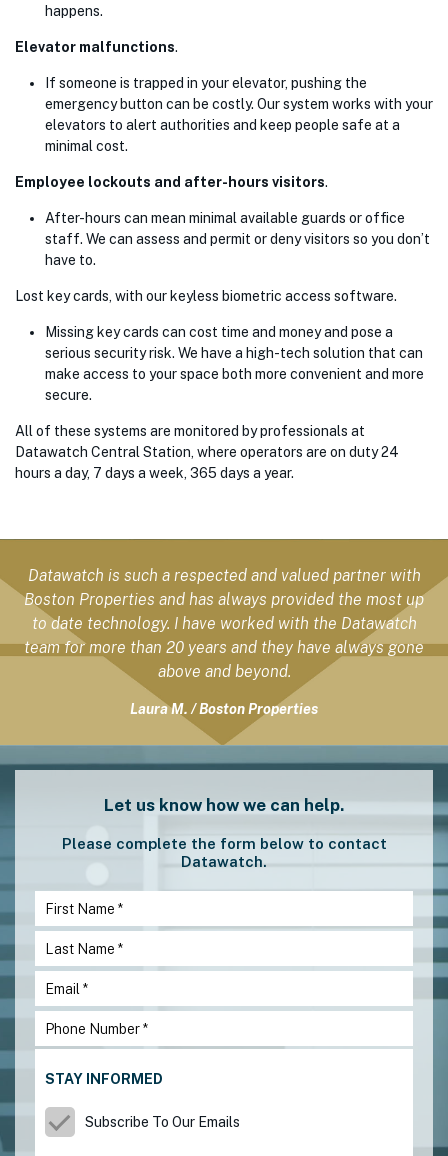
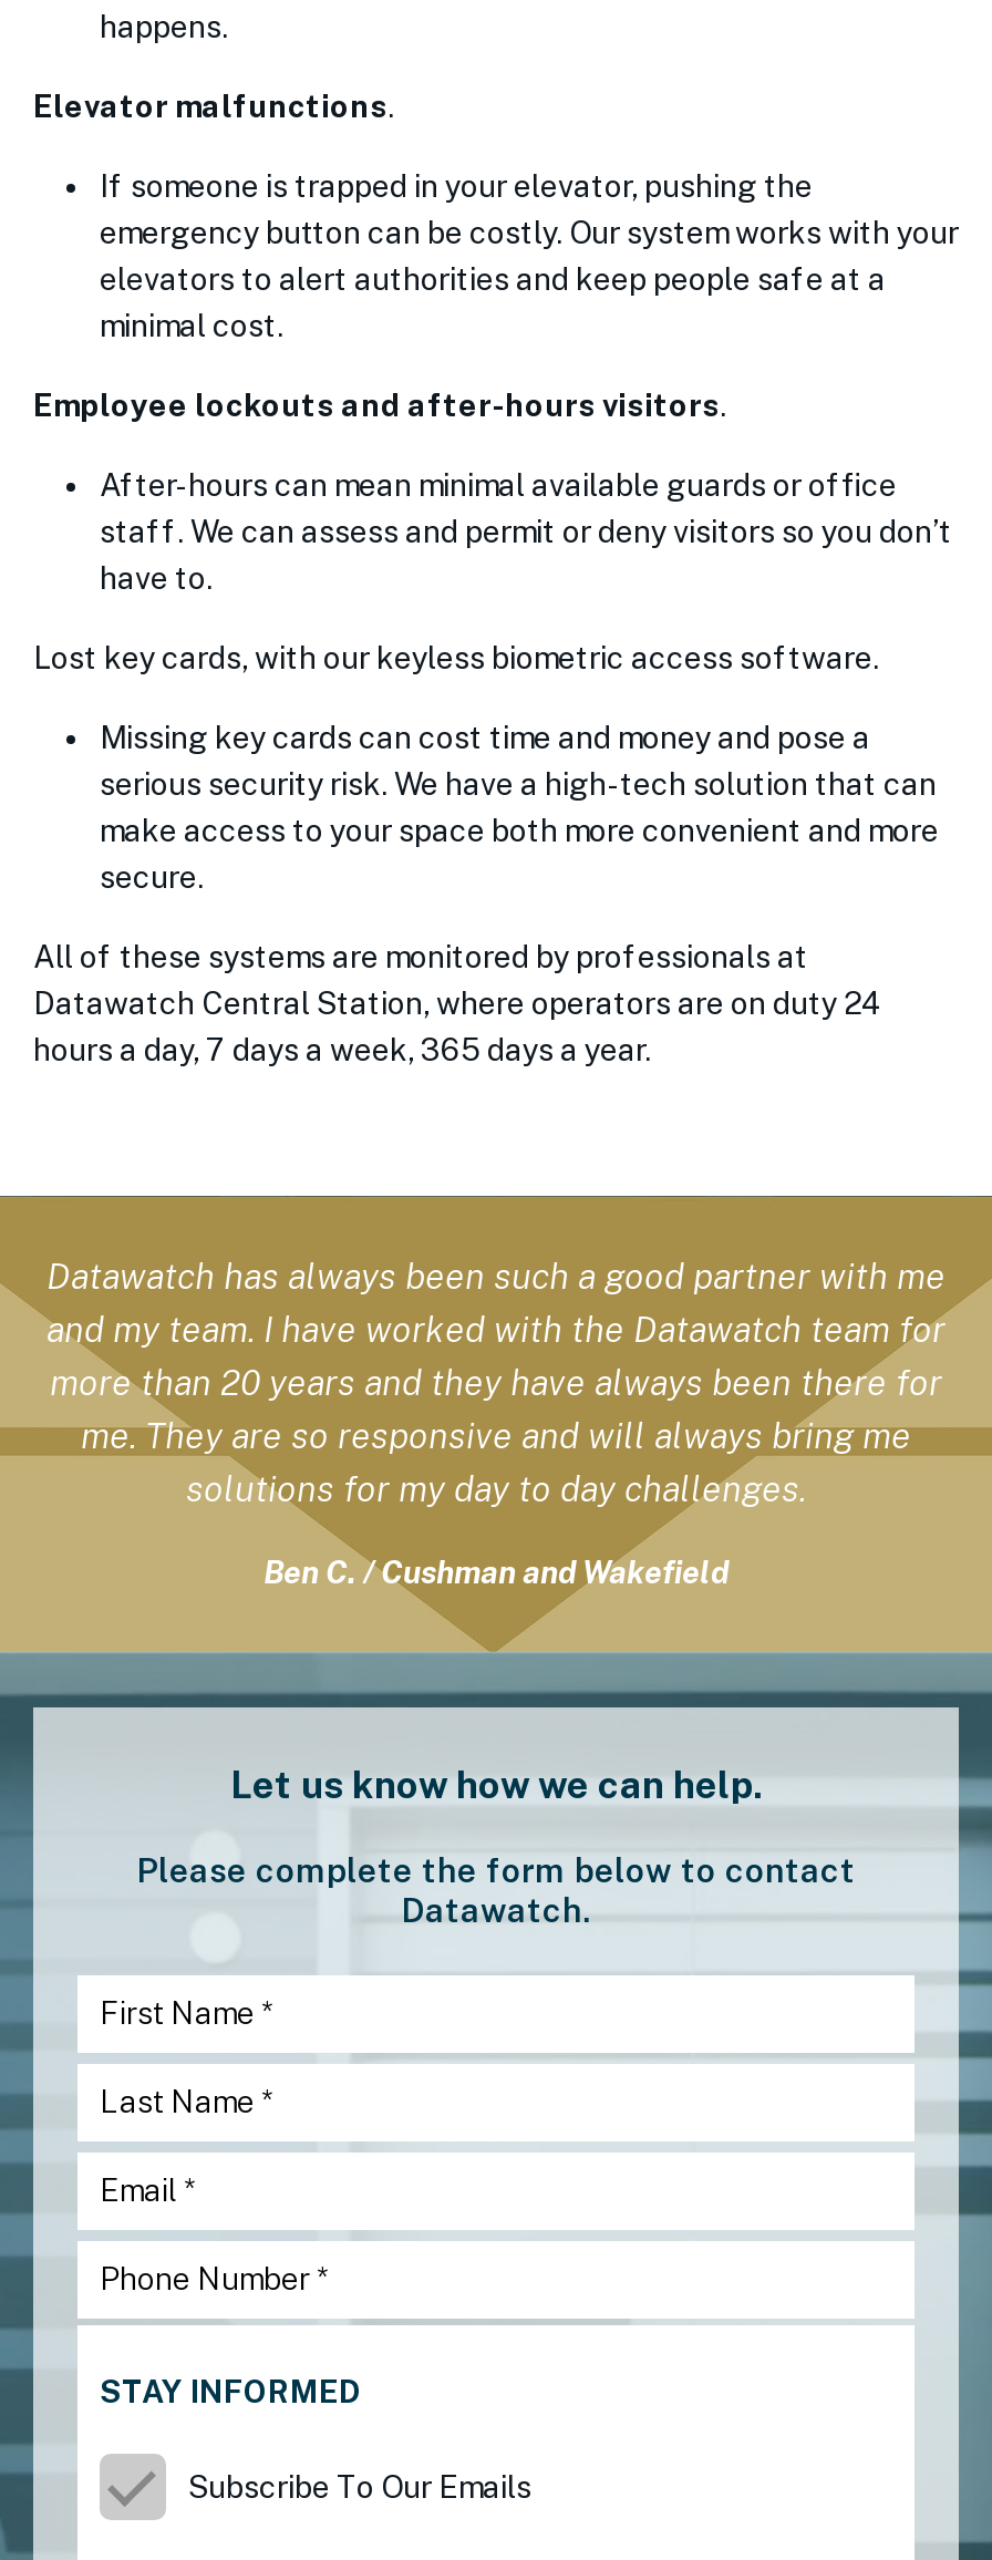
- Datawatch is such a respected and valued partner with
- Boston Properties and has always provided the most up
- to date technology. I have worked with the Datawatch
- team for more than 20 years and they have always gone
- above and beyond.
+ Datawatch has always been such a good partner with me
+ and my team. I have worked with the Datawatch team for
+ more than 20 years and they have always been there for
+ me. They are so responsive and will always bring me
+ solutions for my day to day challenges.

- Laura M. / Boston Properties
+ Ben C. / Cushman and Wakefield
